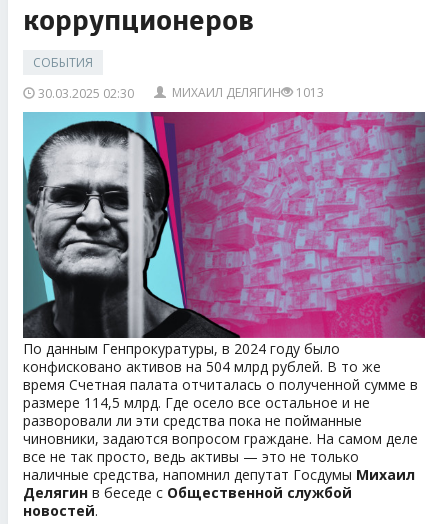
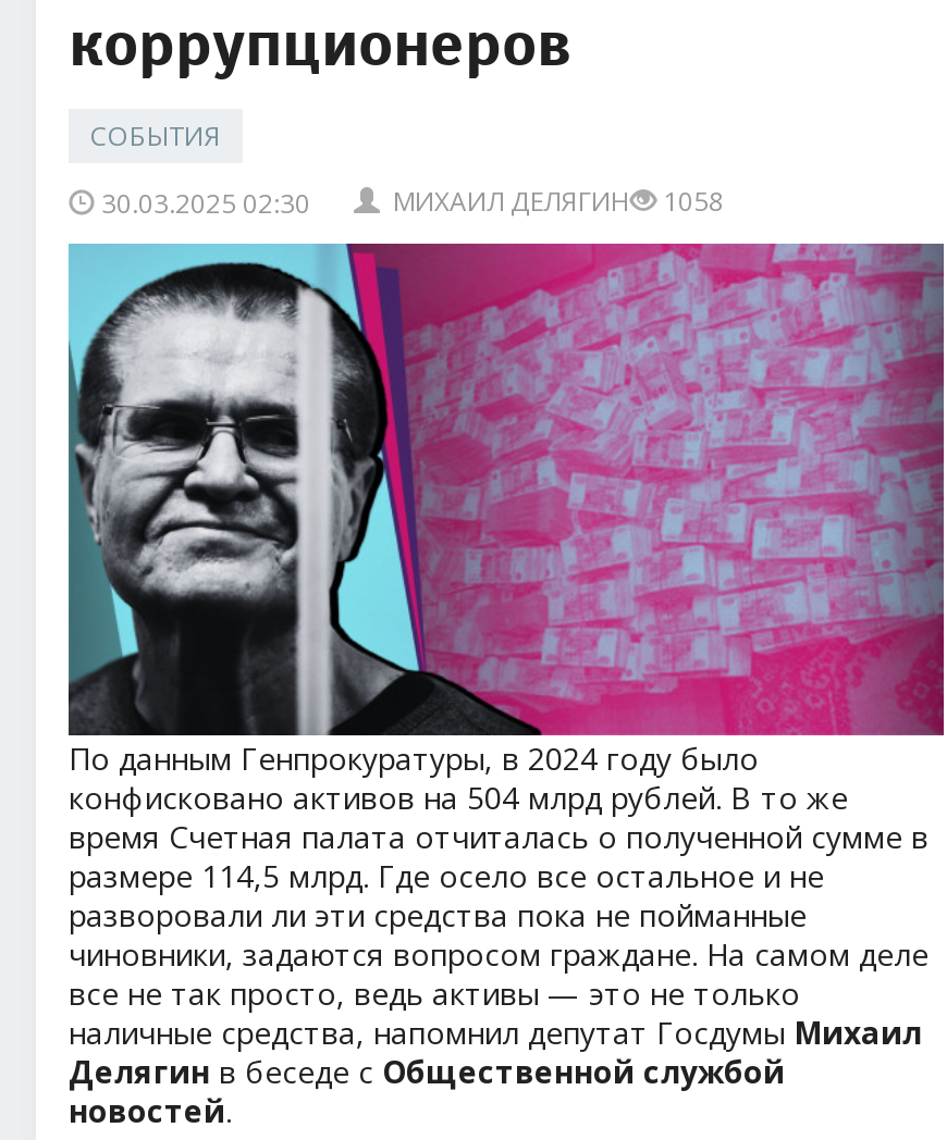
- МИХАИЛ ДЕЛЯГИН 1013
+ МИХАИЛ ДЕЛЯГИН 1058
